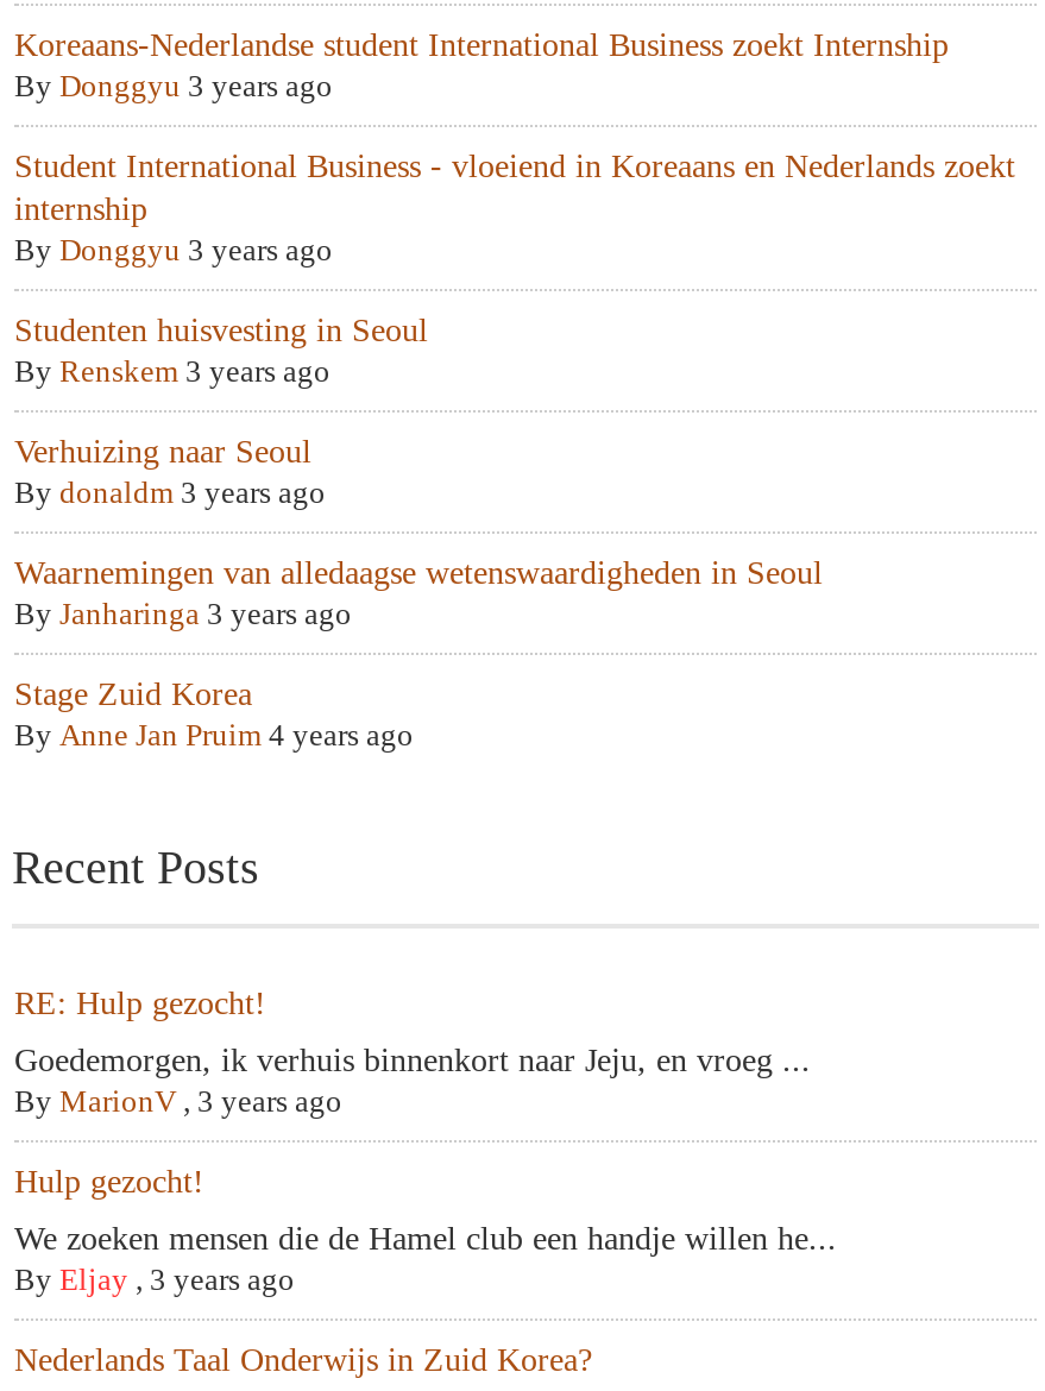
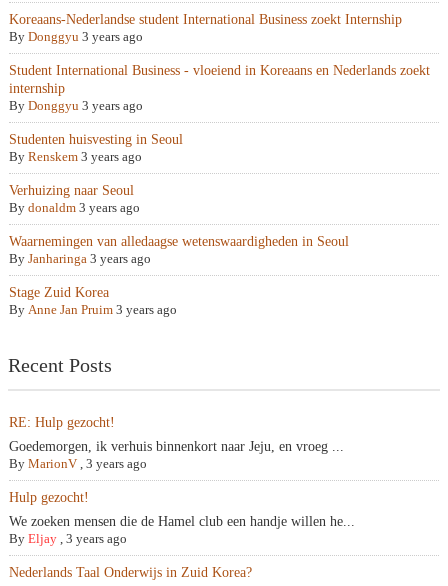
- By Anne Jan Pruim 4 years ago
+ By Anne Jan Pruim 3 years ago
